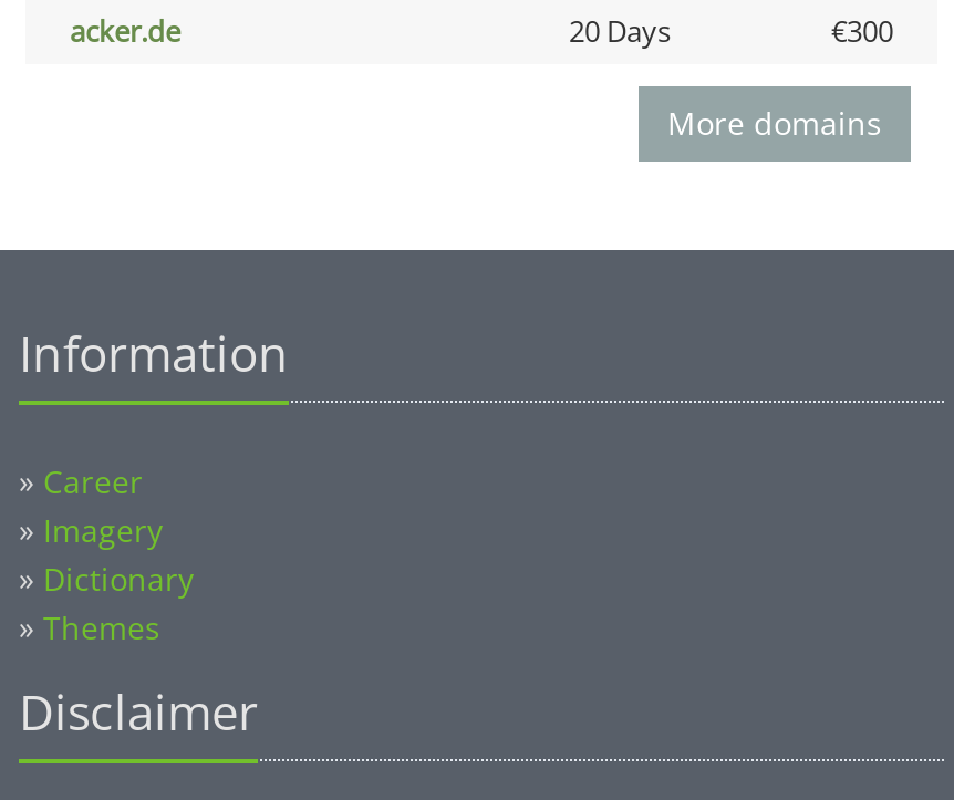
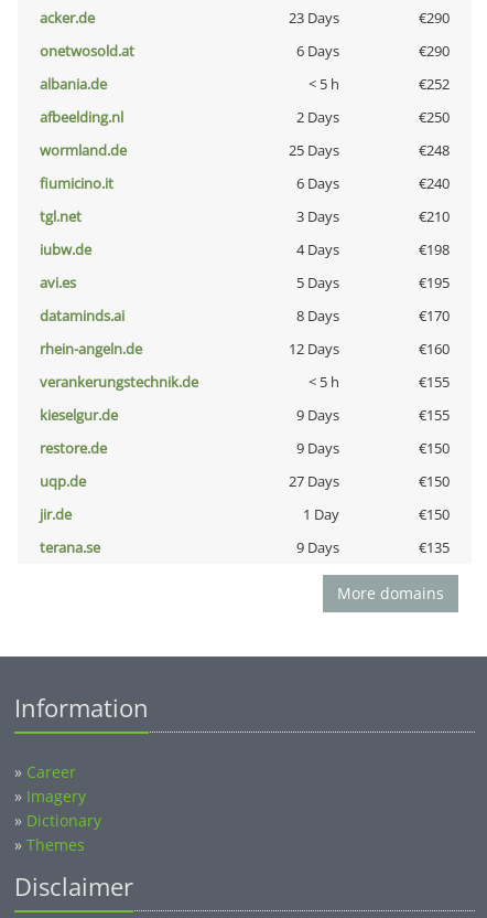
- 20 Days
- €300
+ 23 Days
+ €290
+ onetwosold.at
+ 6 Days
+ €290
+ albania.de
+ < 5 h
+ €252
+ afbeelding.nl
+ 2 Days
+ €250
+ wormland.de
+ 25 Days
+ €248
+ fiumicino.it
+ 6 Days
+ €240
+ tgl.net
+ 3 Days
+ €210
+ iubw.de
+ 4 Days
+ €198
+ avi.es
+ 5 Days
+ €195
+ dataminds.ai
+ 8 Days
+ €170
+ rhein-angeln.de
+ 12 Days
+ €160
+ verankerungstechnik.de
+ < 5 h
+ €155
+ kieselgur.de
+ 9 Days
+ €155
+ restore.de
+ 9 Days
+ €150
+ uqp.de
+ 27 Days
+ €150
+ jir.de
+ 1 Day
+ €150
+ terana.se
+ 9 Days
+ €135
